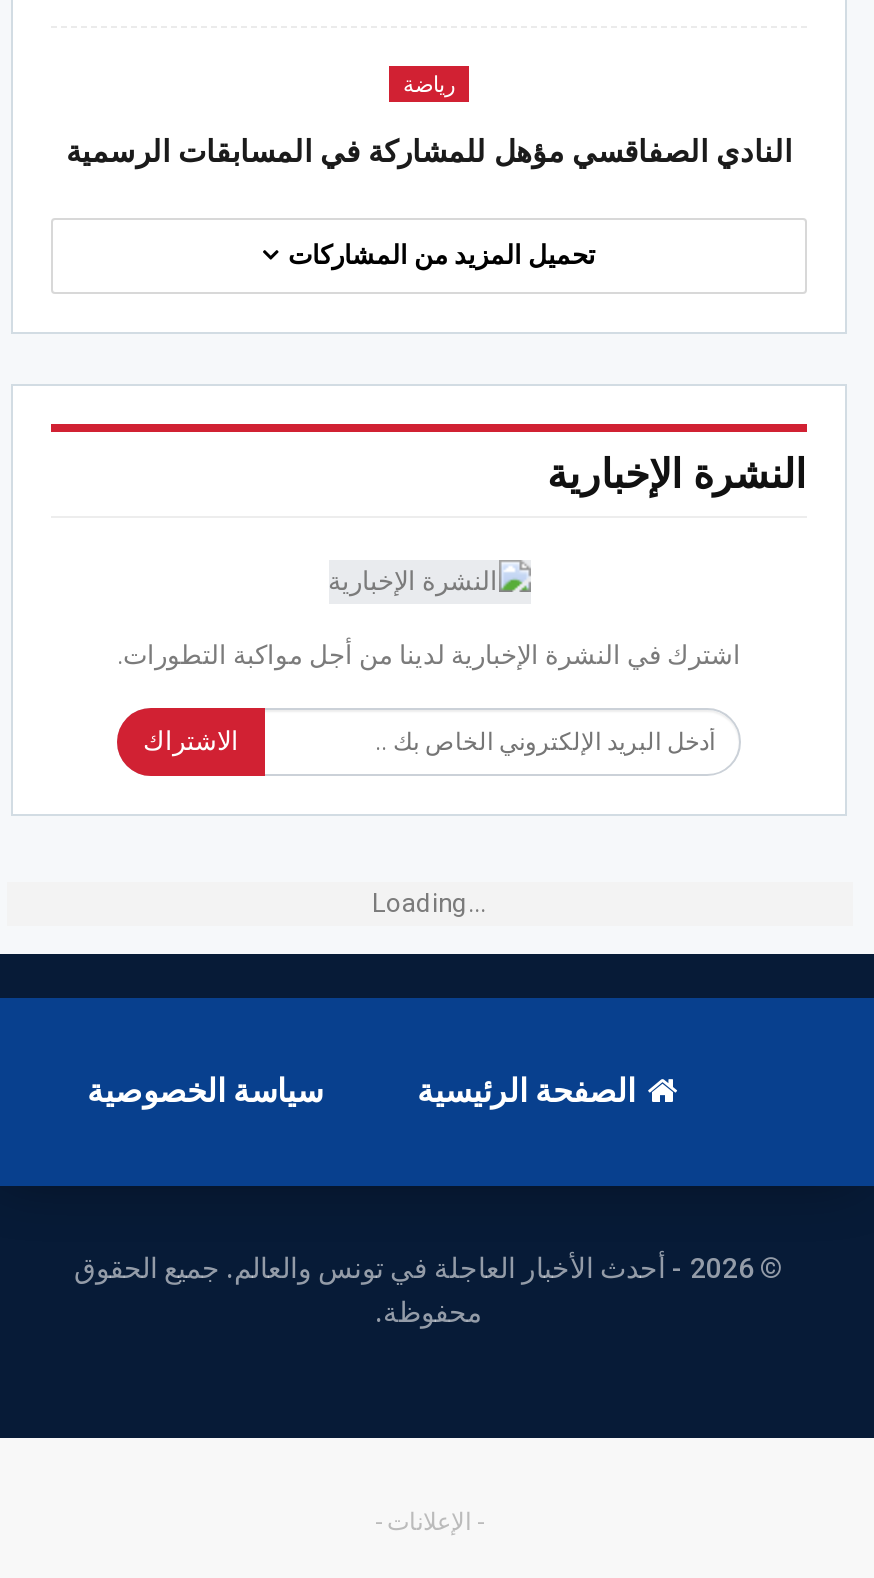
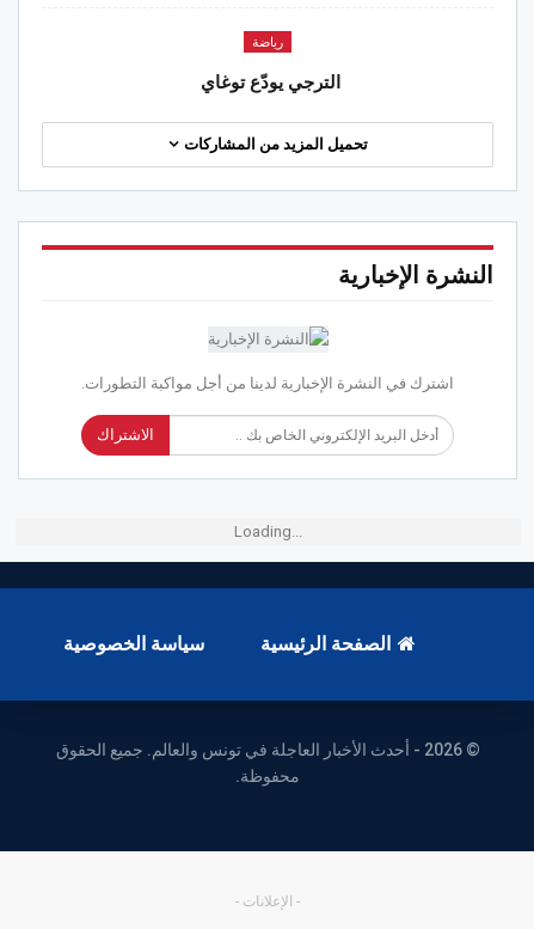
- النادي الصفاقسي مؤهل للمشاركة في المسابقات الرسمية
+ الترجي يودّع توغاي
